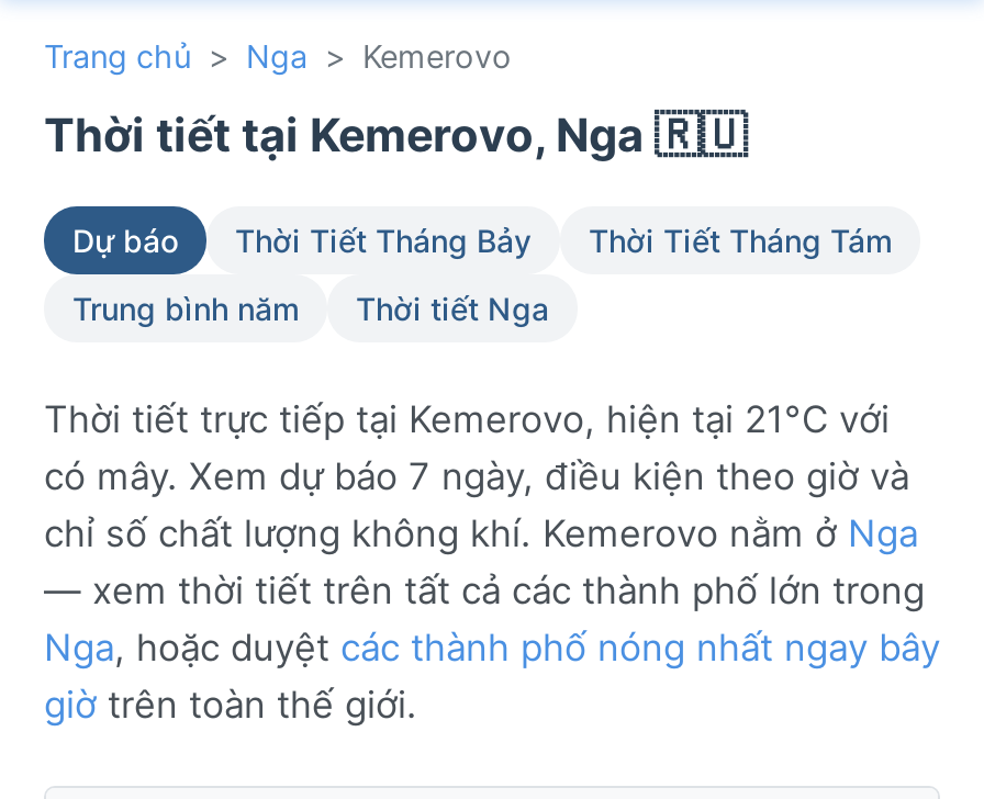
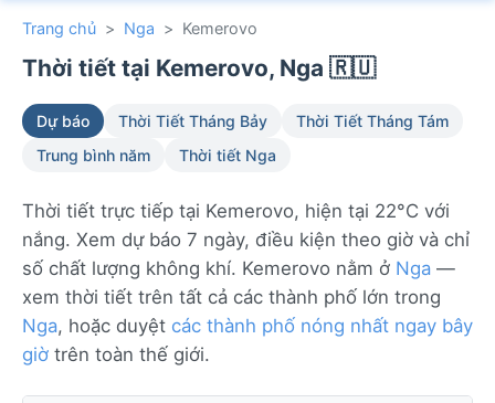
- Thời tiết trực tiếp tại Kemerovo, hiện tại 21°C với
- có mây. Xem dự báo 7 ngày, điều kiện theo giờ và
- chỉ số chất lượng không khí. Kemerovo nằm ở Nga
- — xem thời tiết trên tất cả các thành phố lớn trong
+ Thời tiết trực tiếp tại Kemerovo, hiện tại 22°C với
+ nắng. Xem dự báo 7 ngày, điều kiện theo giờ và chỉ
+ số chất lượng không khí. Kemerovo nằm ở Nga —
+ xem thời tiết trên tất cả các thành phố lớn trong
